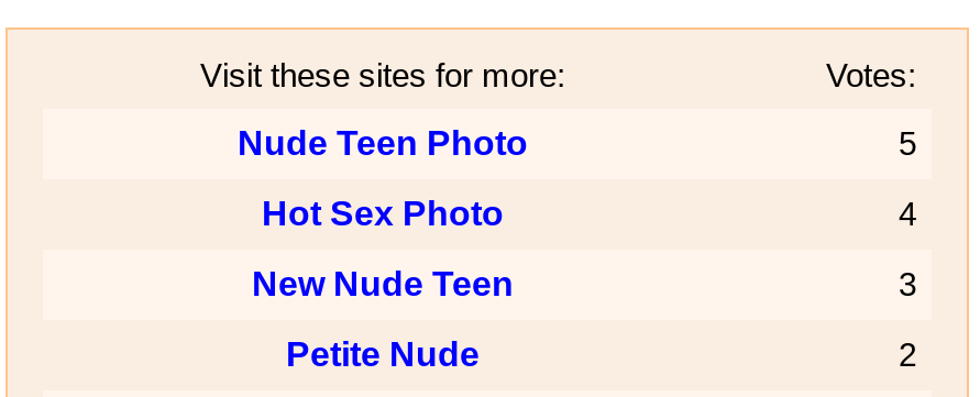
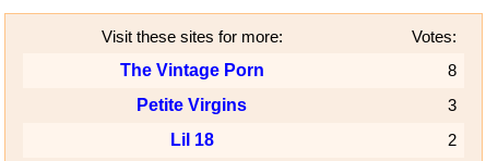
- Nude Teen Photo
- 5
- Hot Sex Photo
- 4
- New Nude Teen
+ The Vintage Porn
+ 8
+ Petite Virgins

- Petite Nude
+ Lil 18
